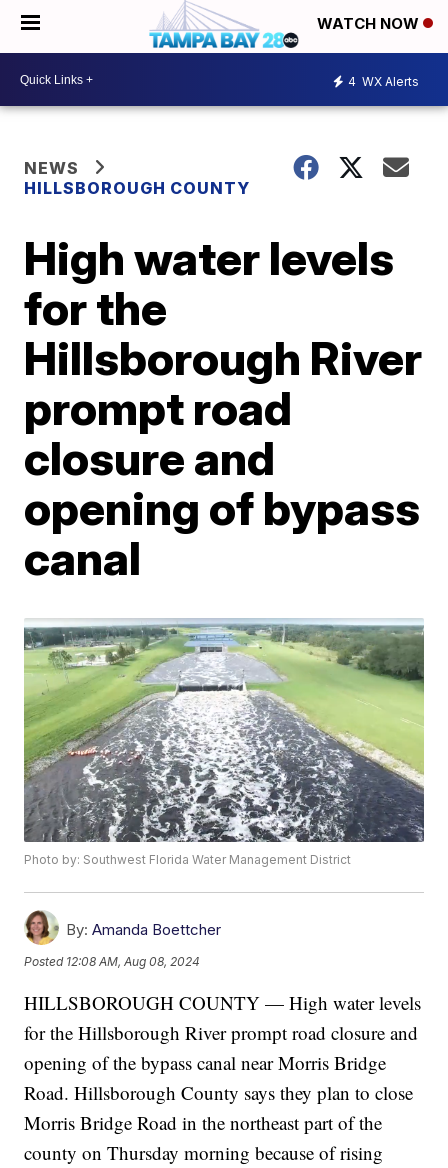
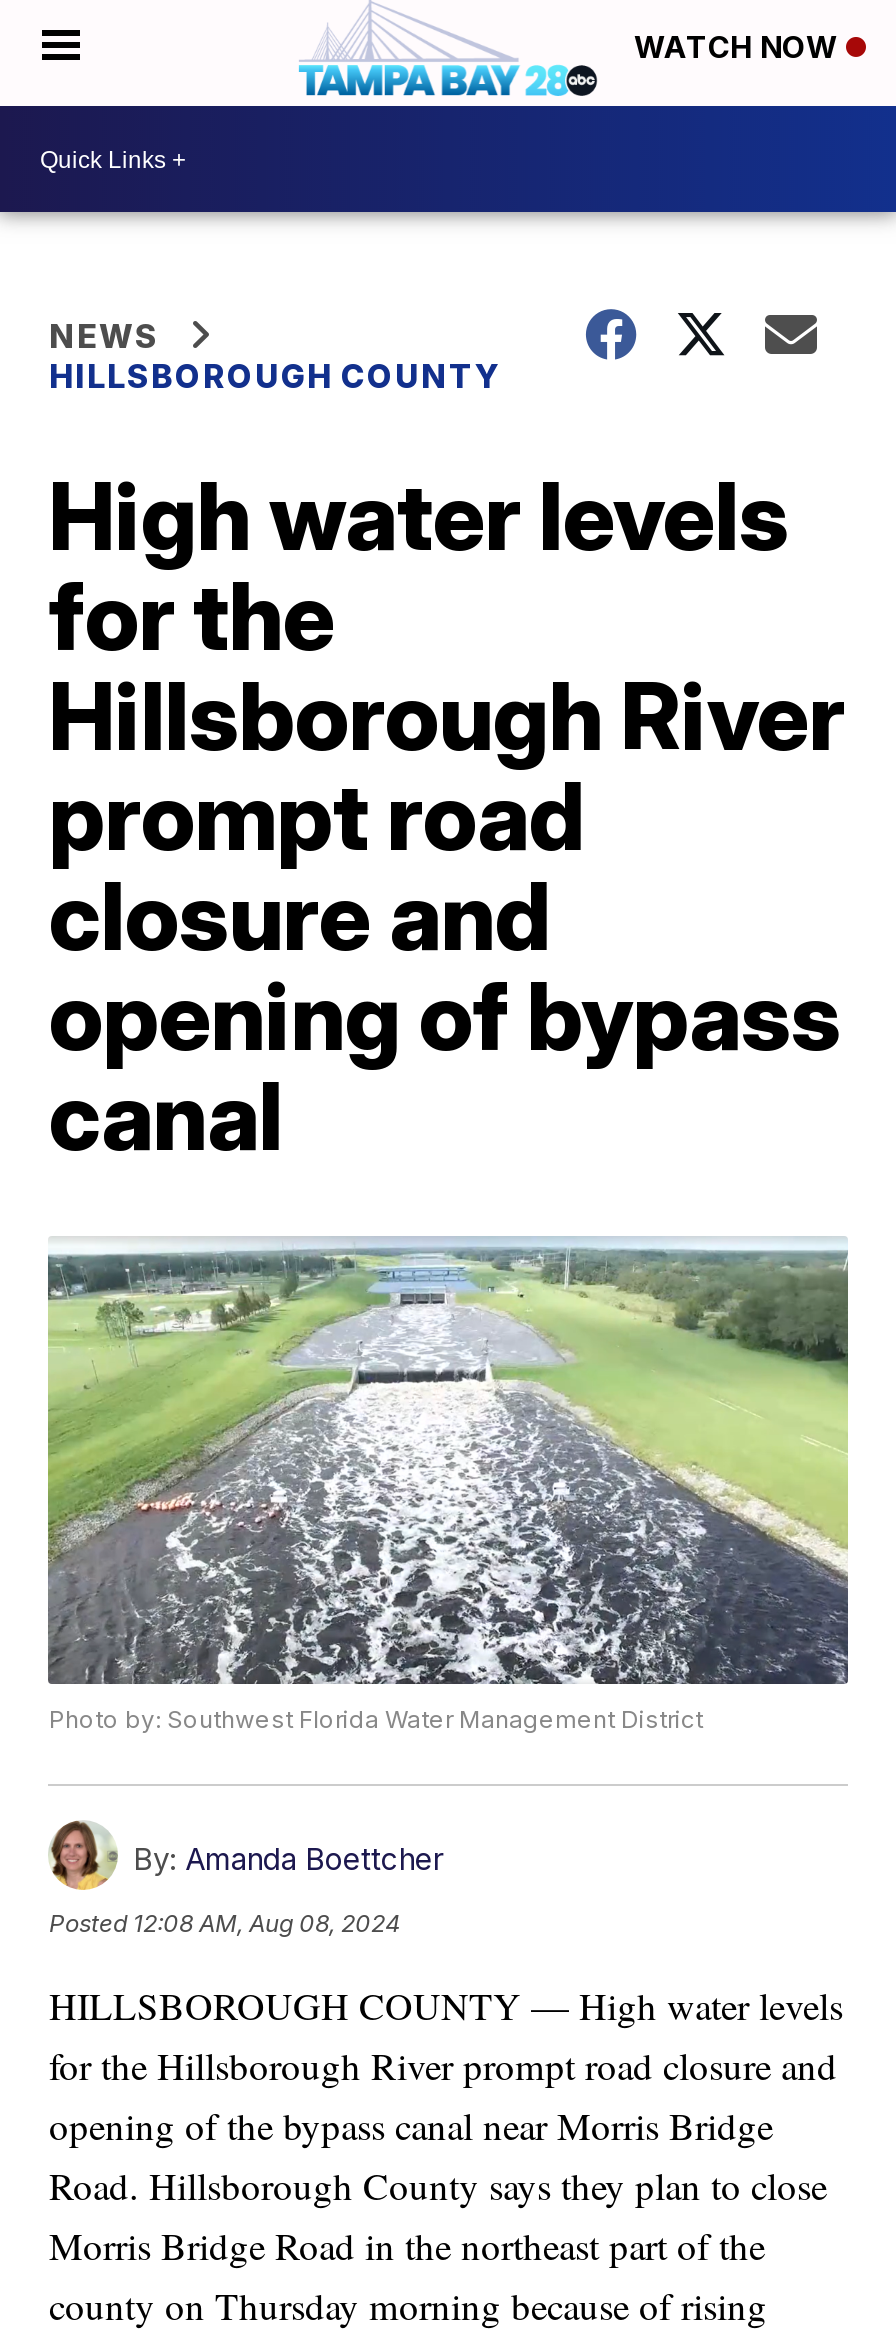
- 4 WX Alerts
